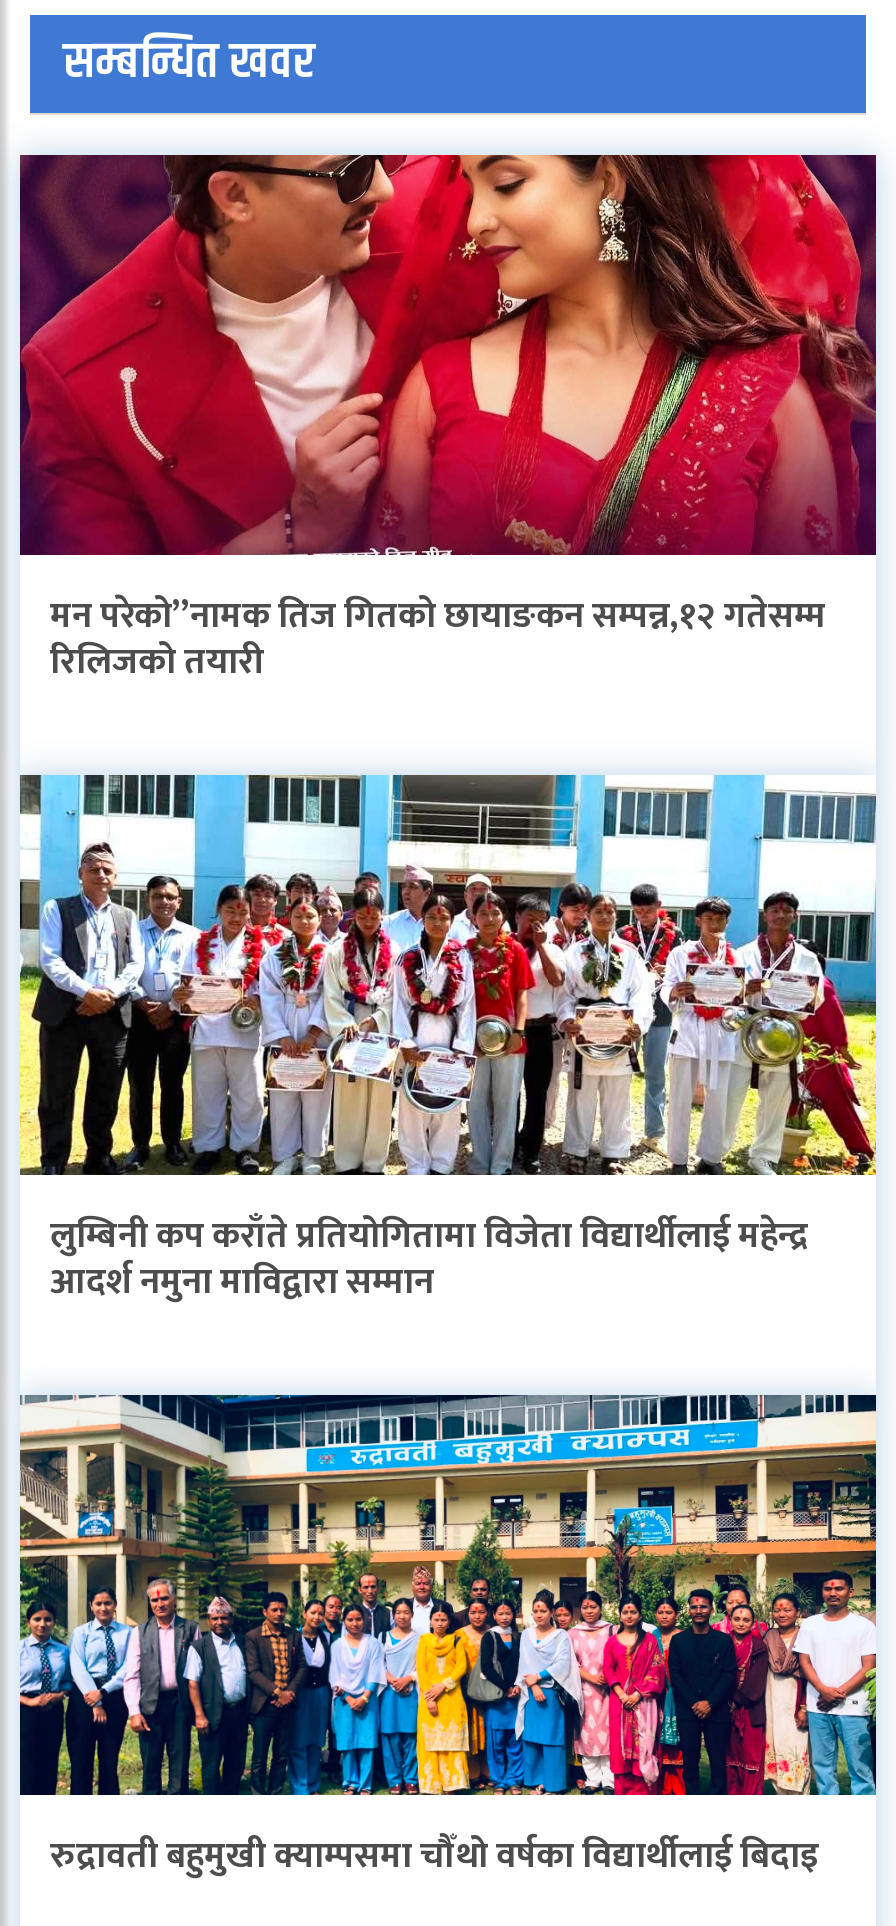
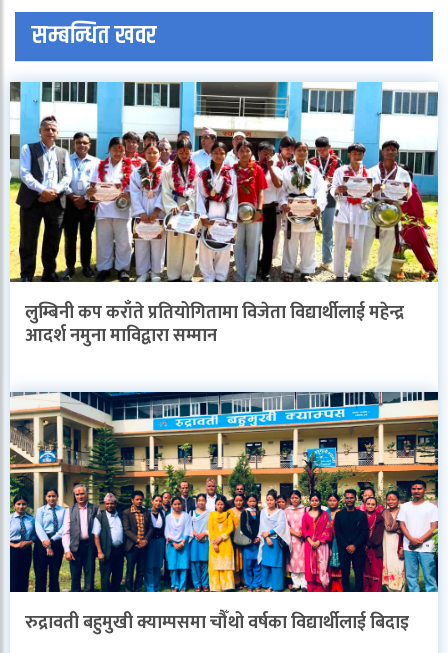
- [image]
- मन परेको”नामक तिज गितको छायाङकन सम्पन्न,१२ गतेसम्म
- रिलिजको तयारी
